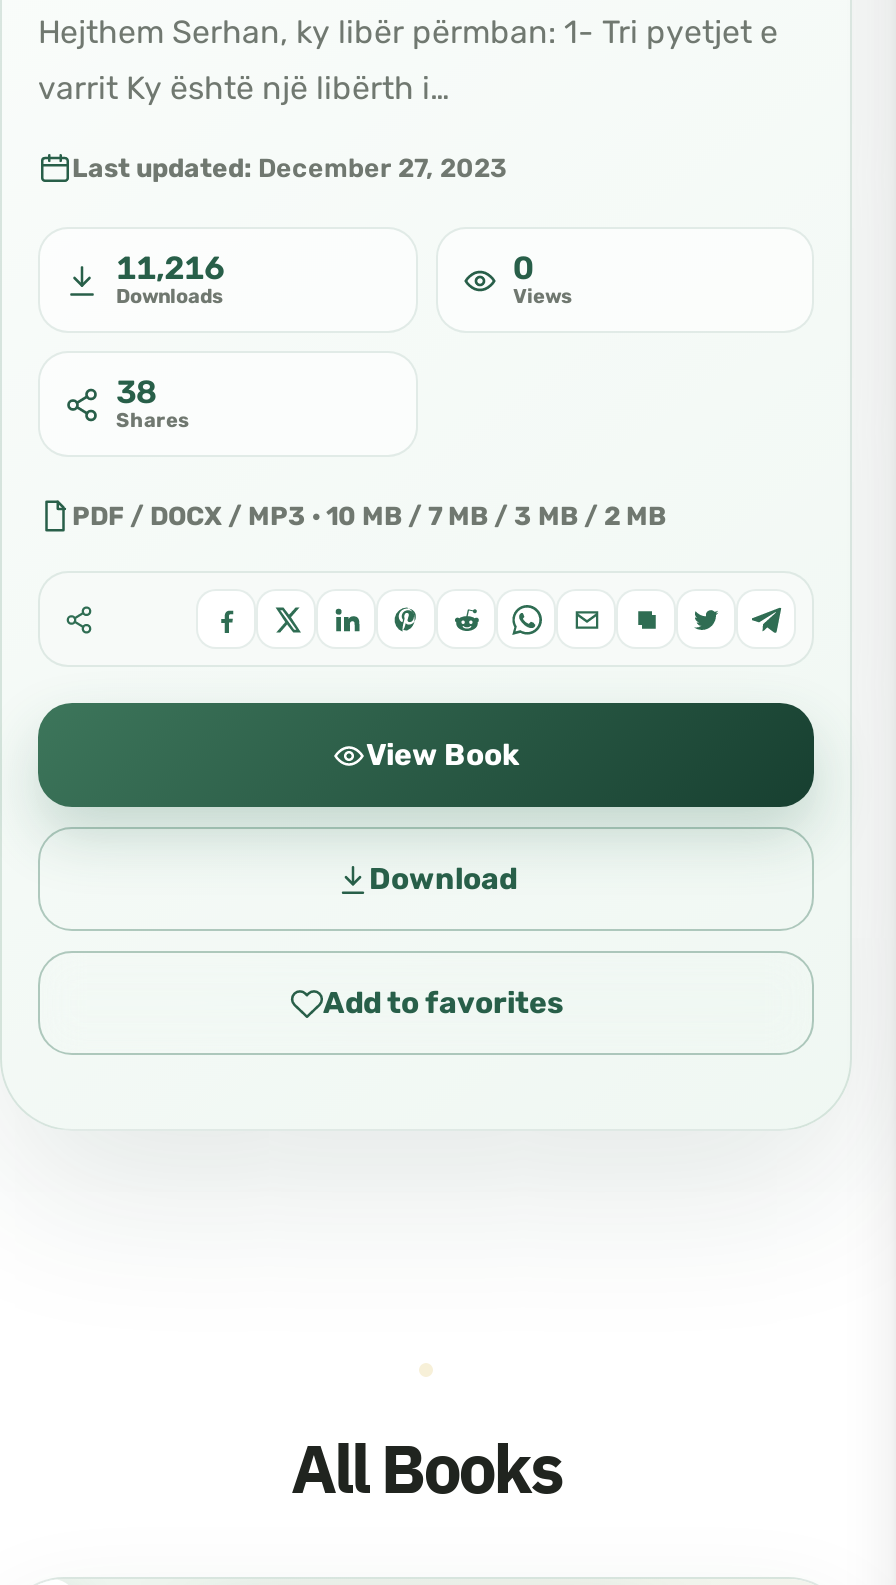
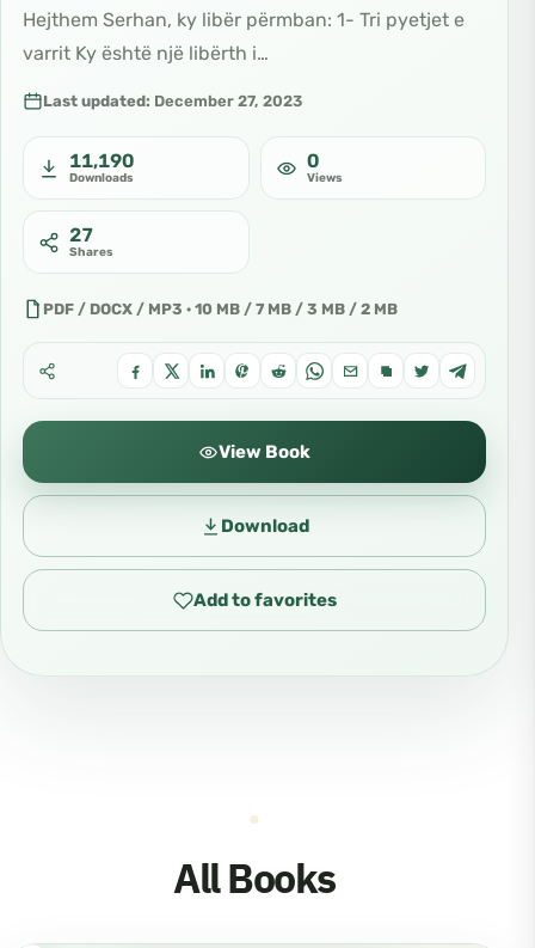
- 11,216
+ 11,190

- 38
+ 27
